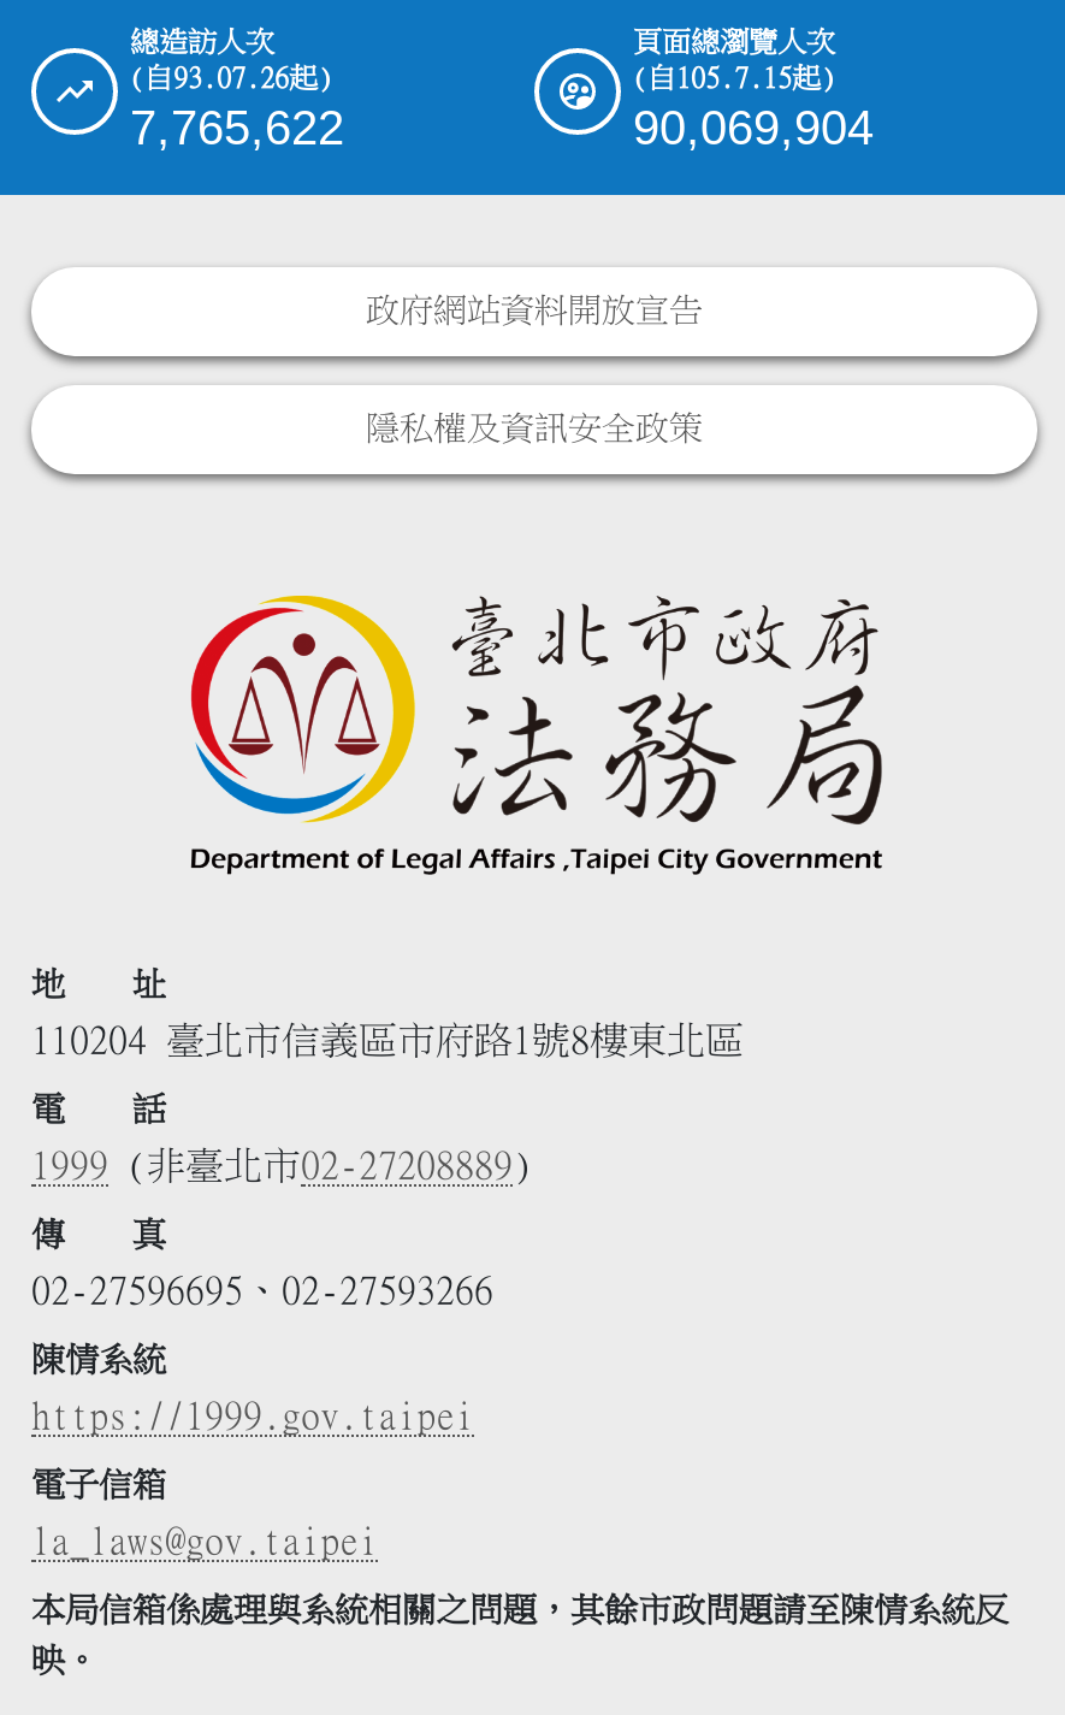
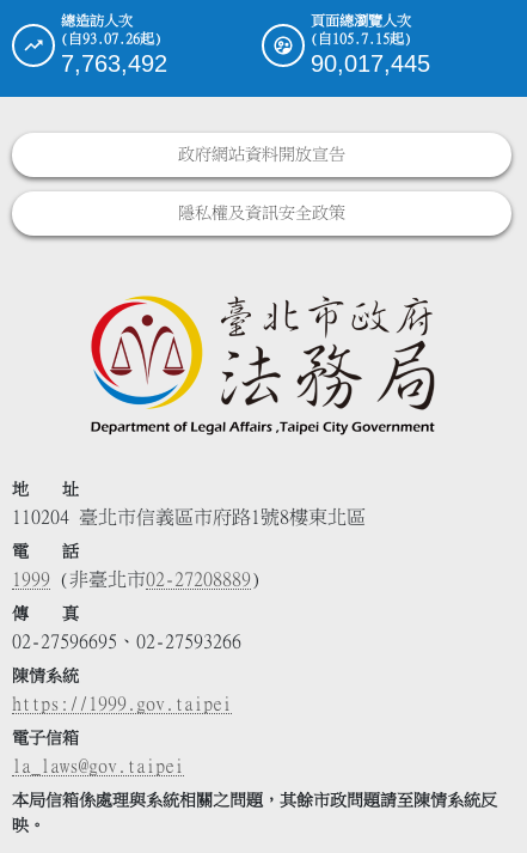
- 7,765,622
+ 7,763,492

- 90,069,904
+ 90,017,445
